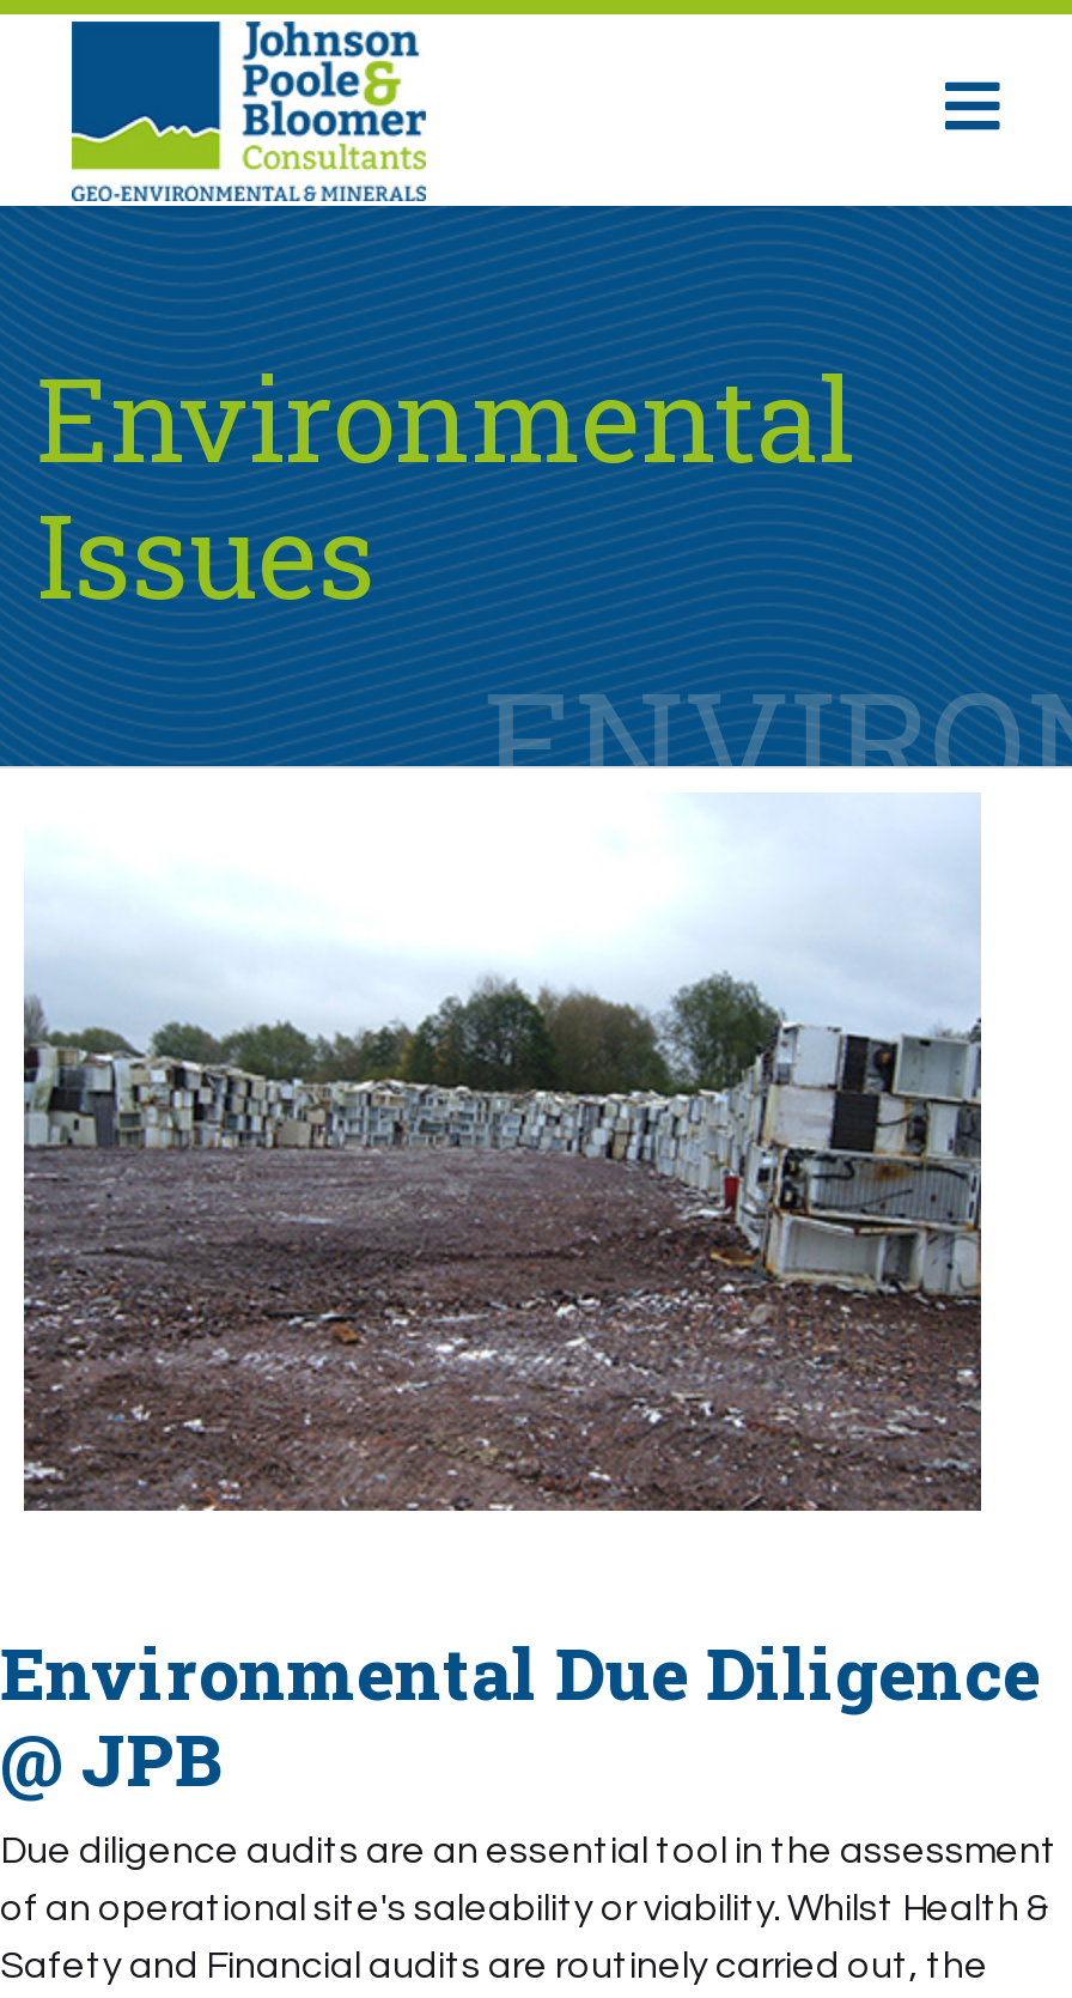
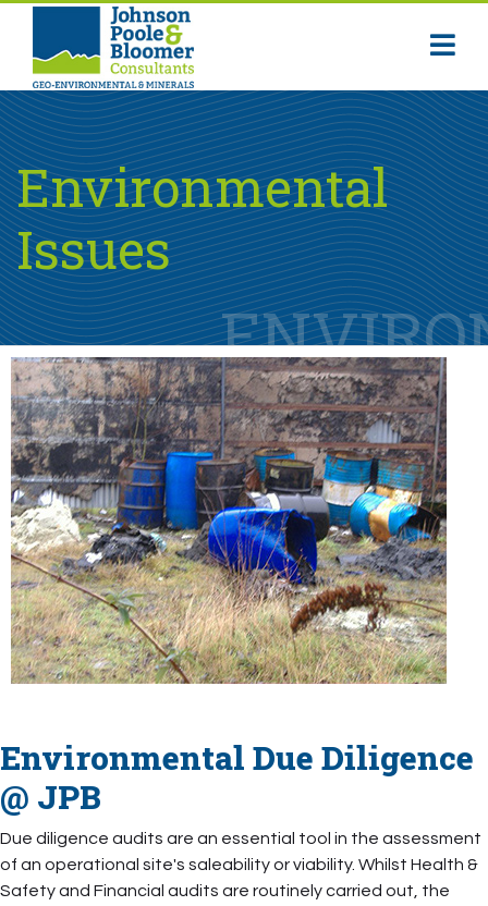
- [image]
+ [image]
